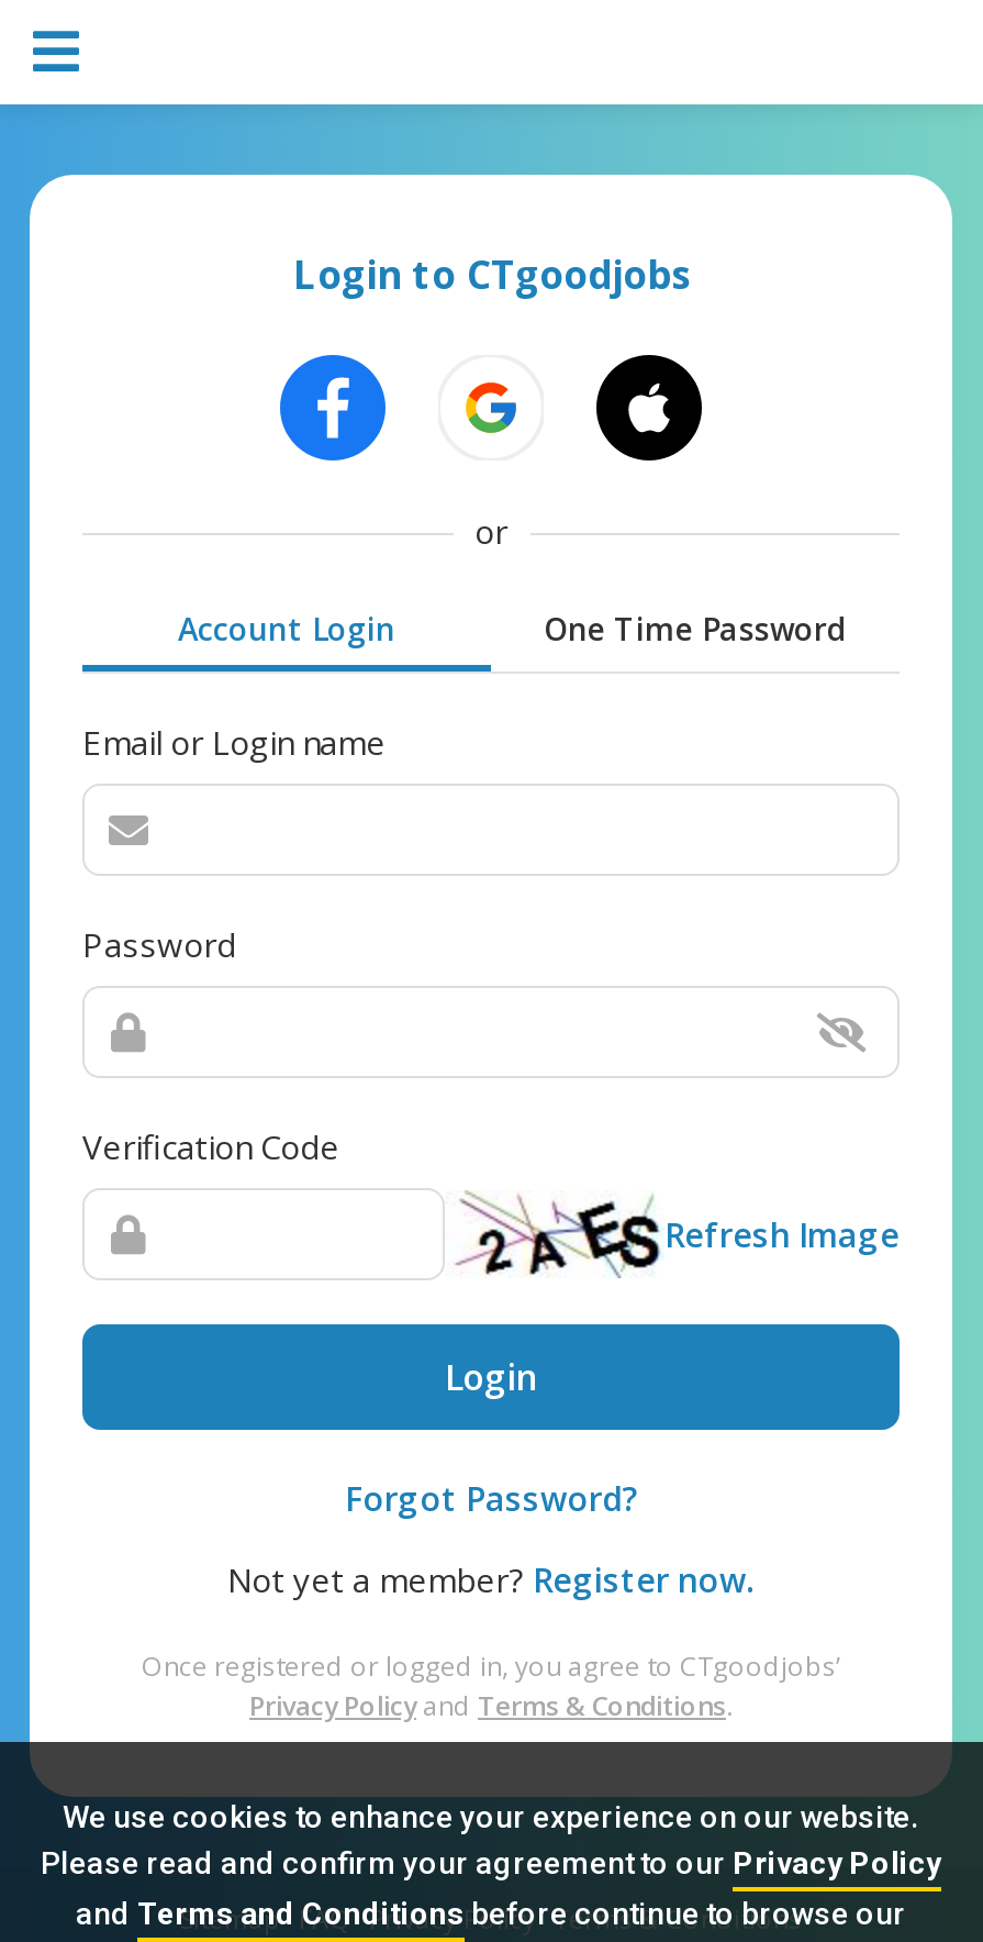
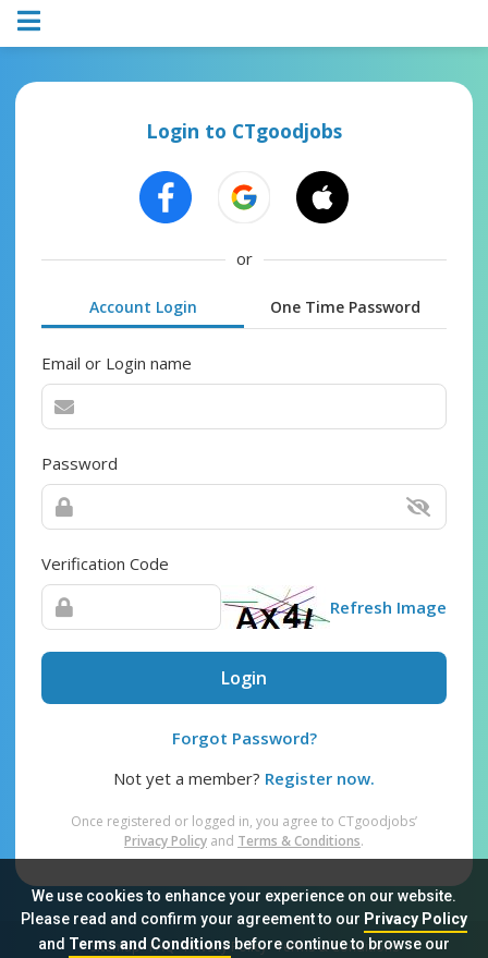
- [image]
+ [image]
